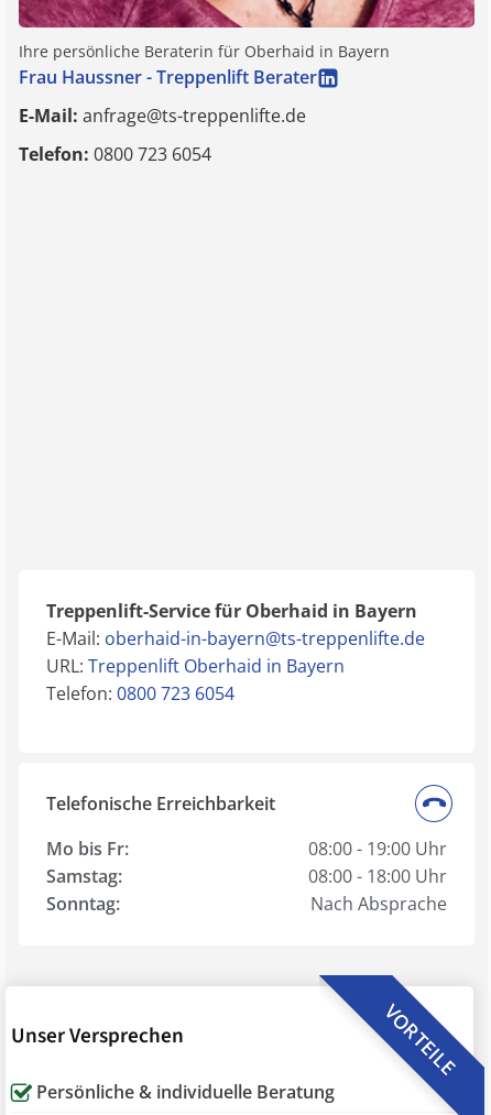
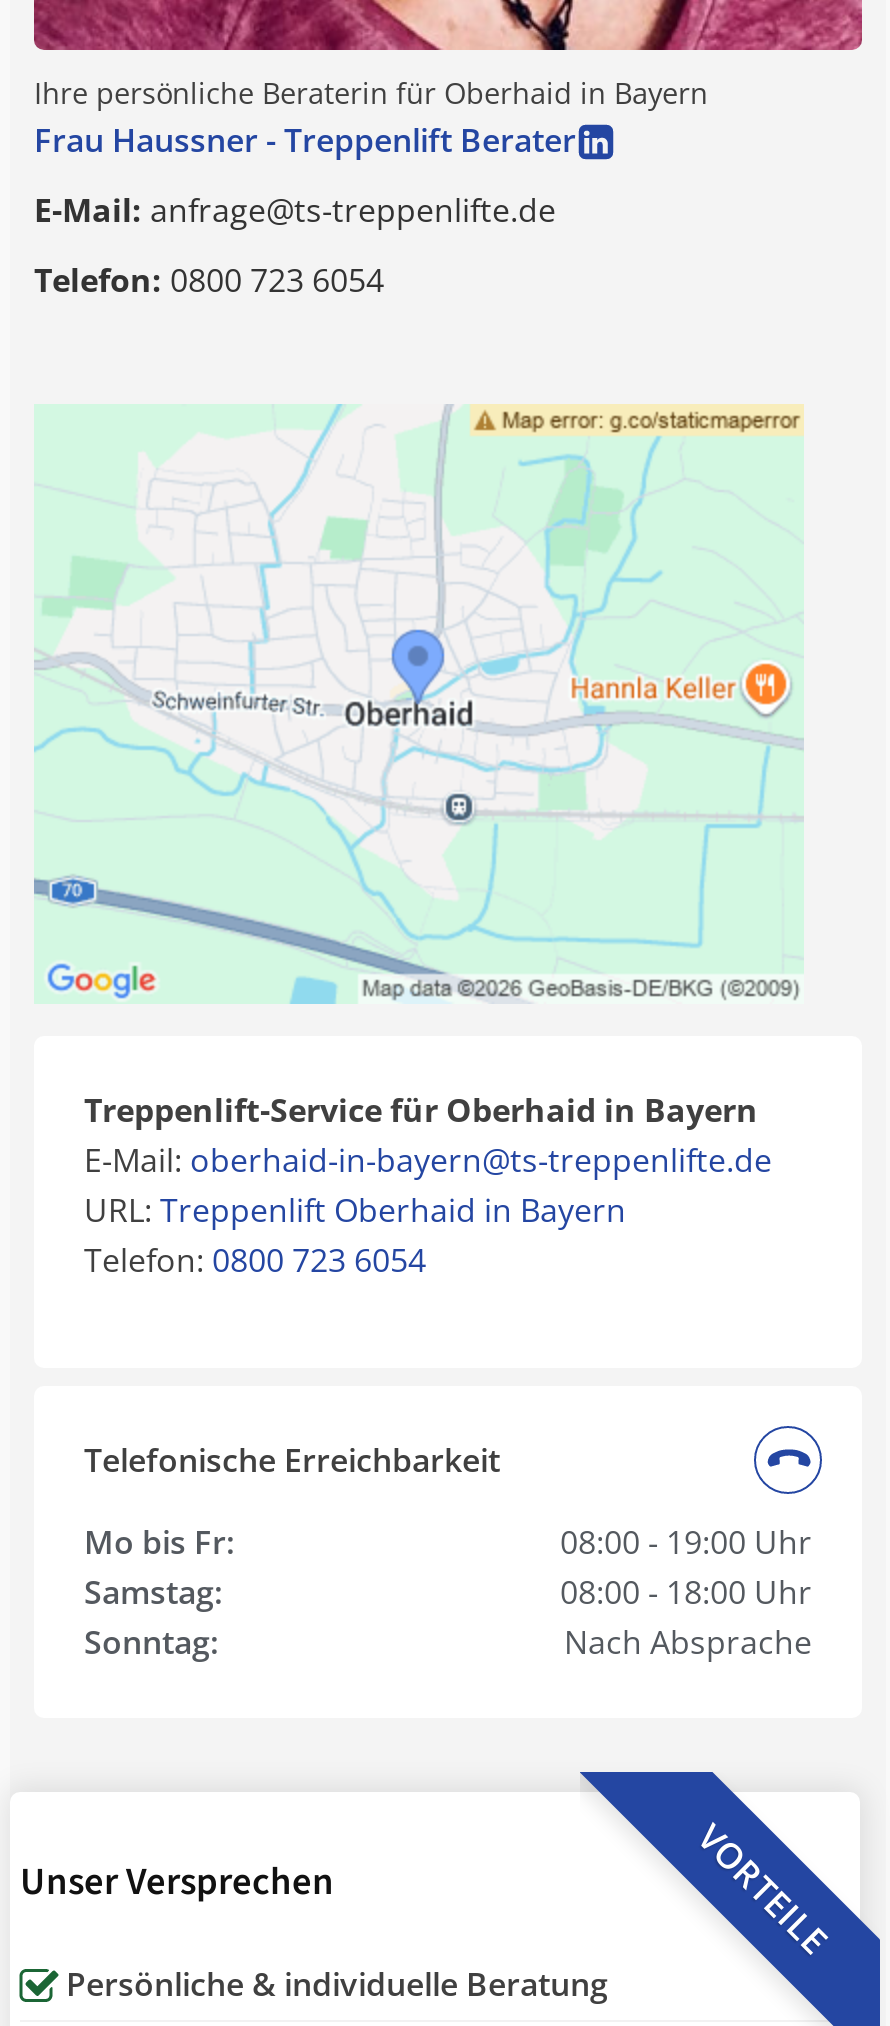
+ [image]
